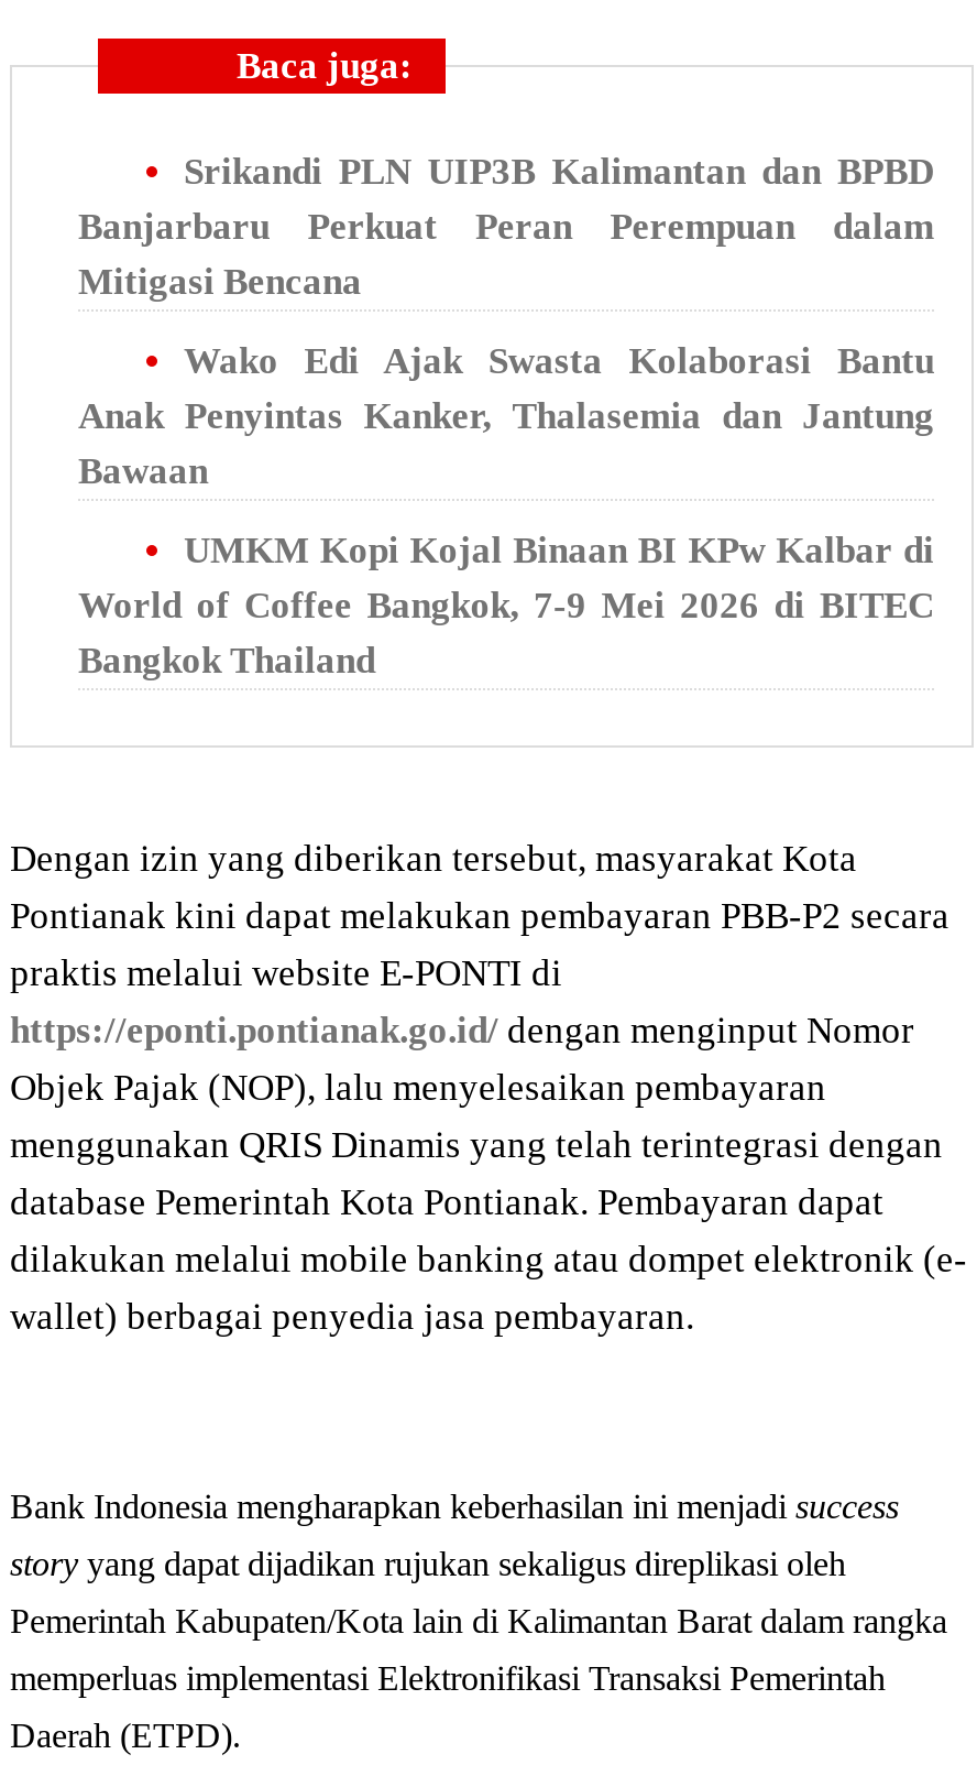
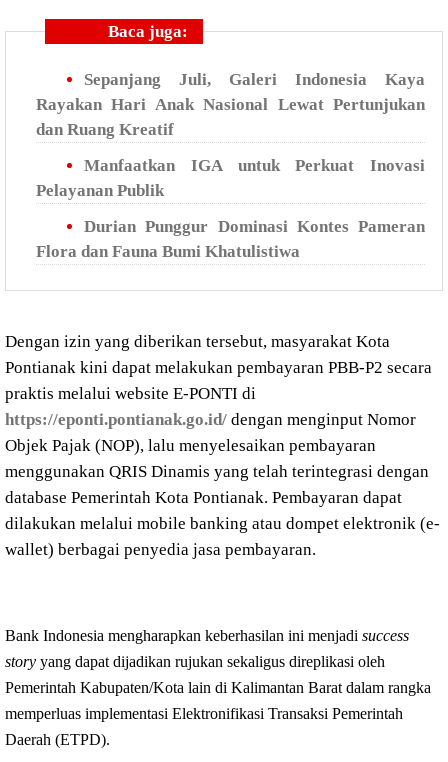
- Srikandi PLN UIP3B Kalimantan dan BPBD
- Banjarbaru Perkuat Peran Perempuan dalam
- Mitigasi Bencana
+ Sepanjang Juli, Galeri Indonesia Kaya
+ Rayakan Hari Anak Nasional Lewat Pertunjukan
+ dan Ruang Kreatif

- Wako Edi Ajak Swasta Kolaborasi Bantu
- Anak Penyintas Kanker, Thalasemia dan Jantung
- Bawaan
+ Manfaatkan IGA untuk Perkuat Inovasi
+ Pelayanan Publik

- UMKM Kopi Kojal Binaan BI KPw Kalbar di
- World of Coffee Bangkok, 7-9 Mei 2026 di BITEC
- Bangkok Thailand
+ Durian Punggur Dominasi Kontes Pameran
+ Flora dan Fauna Bumi Khatulistiwa
